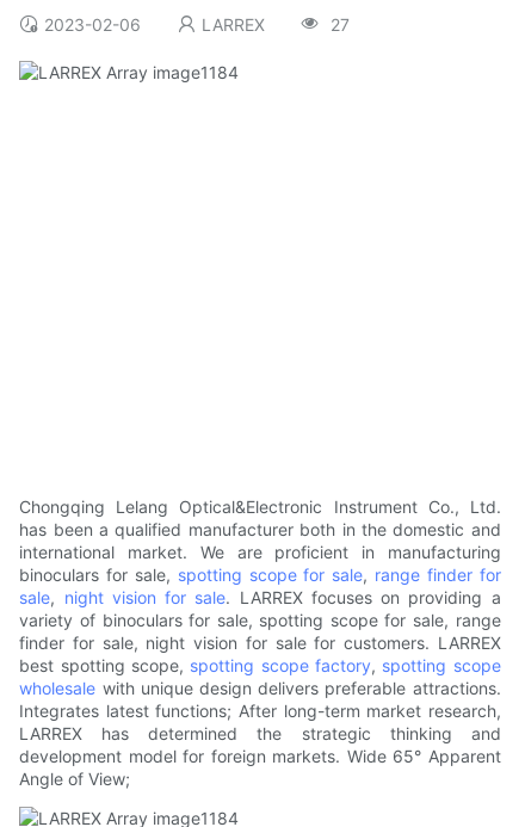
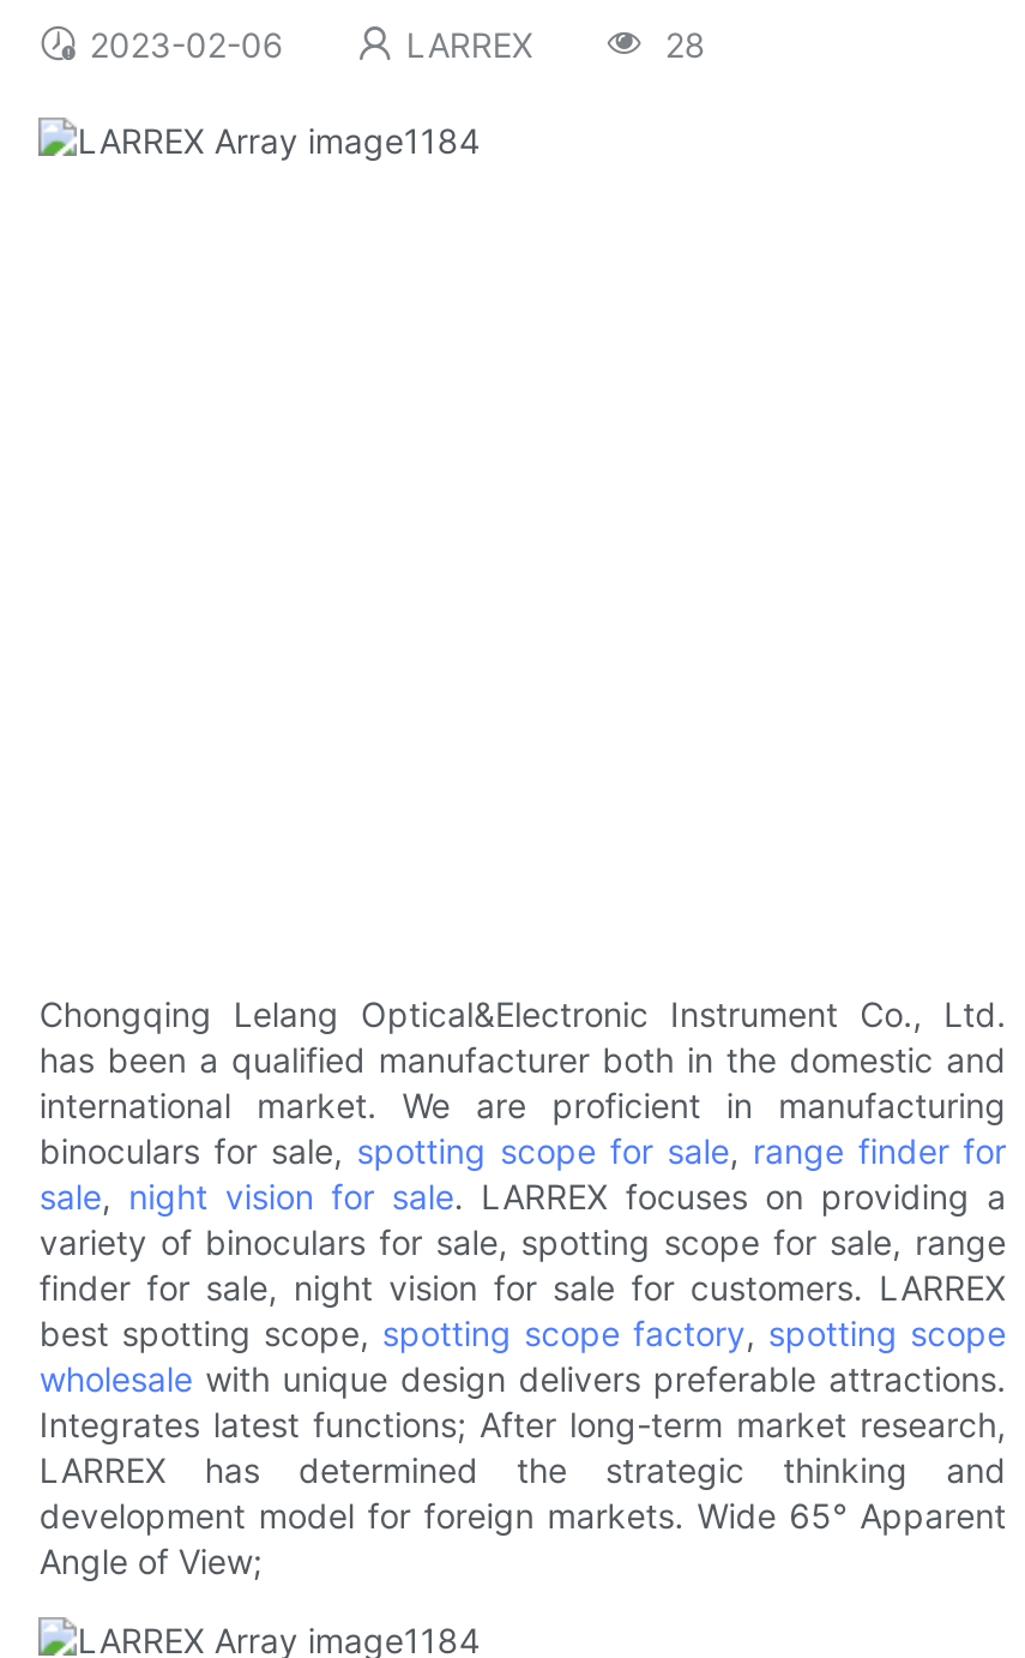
- 27
+ 28
